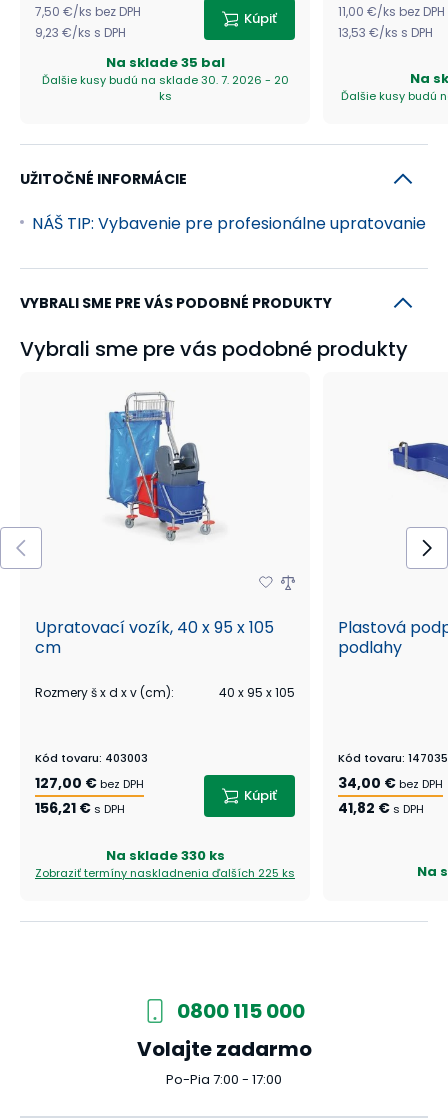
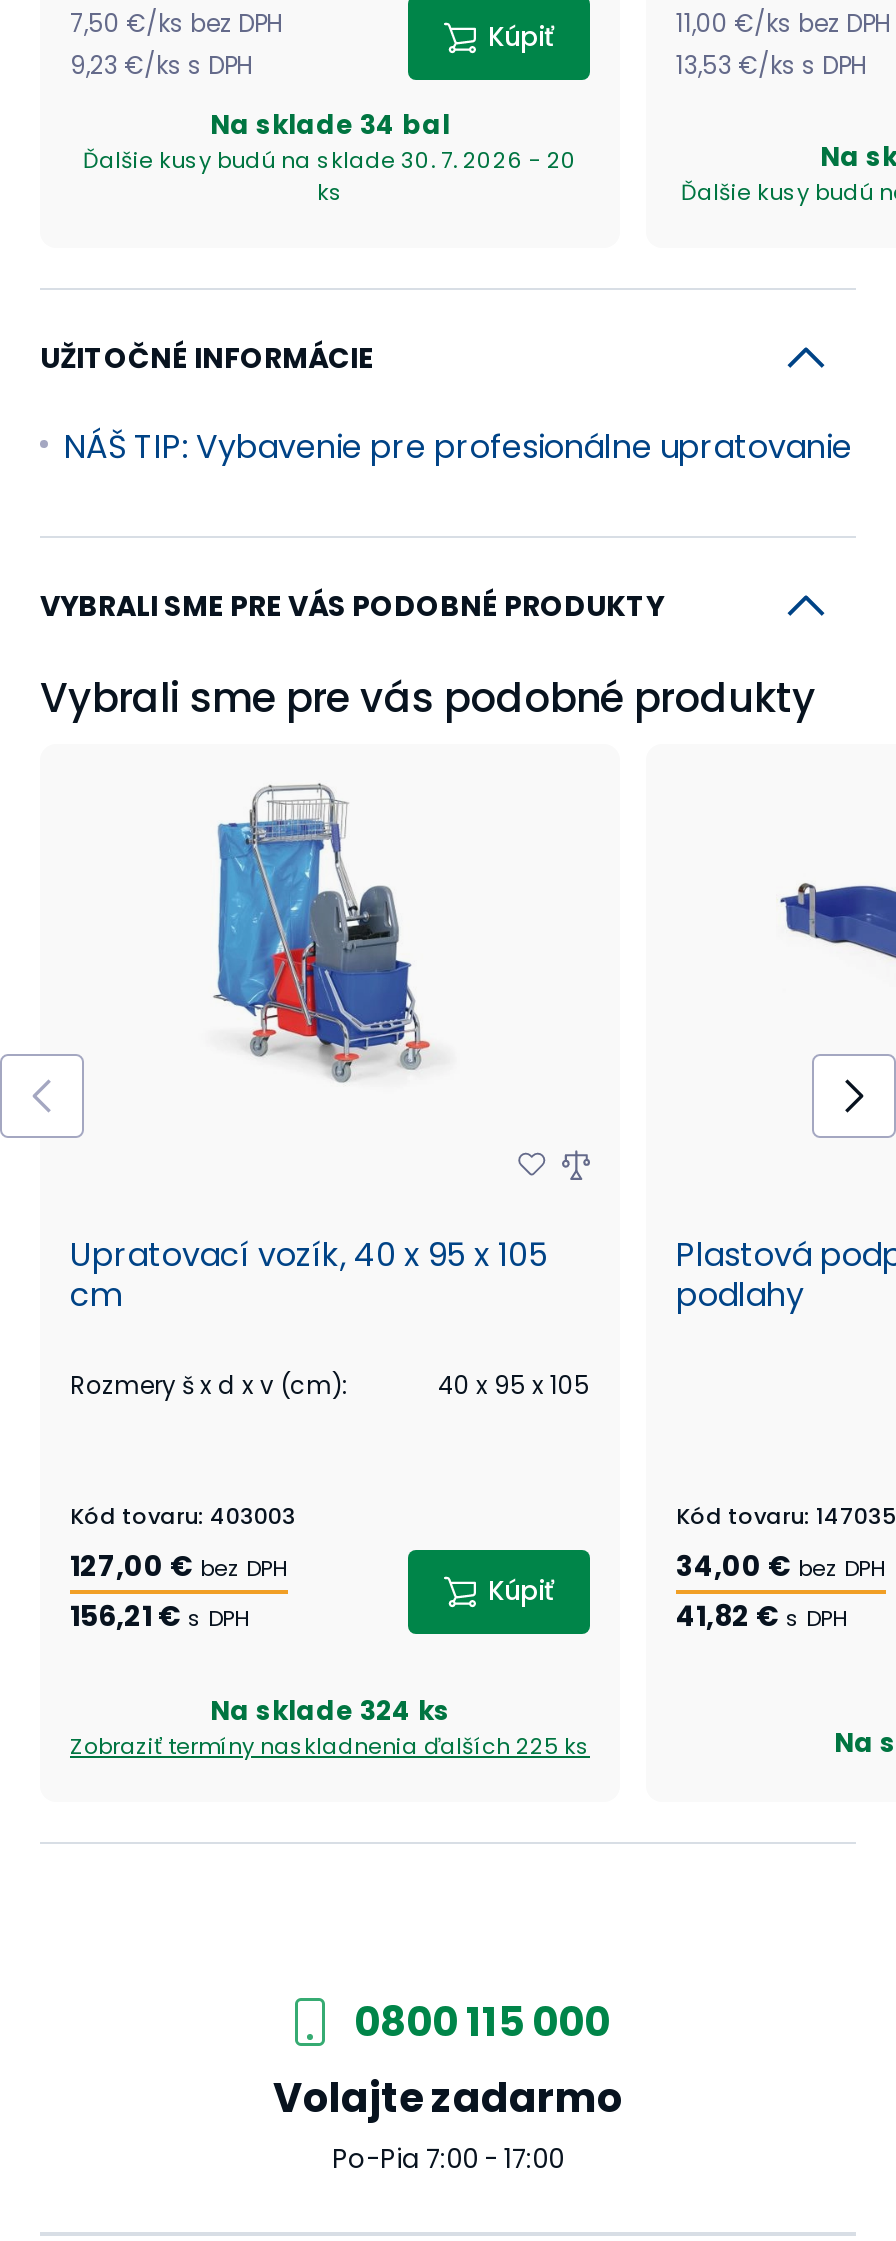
- Na sklade 35 bal
+ Na sklade 34 bal

- Na sklade 330 ks
+ Na sklade 324 ks
